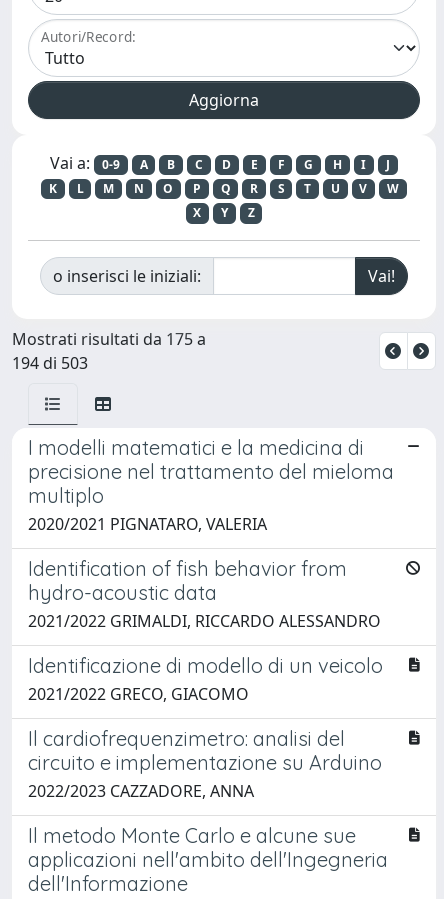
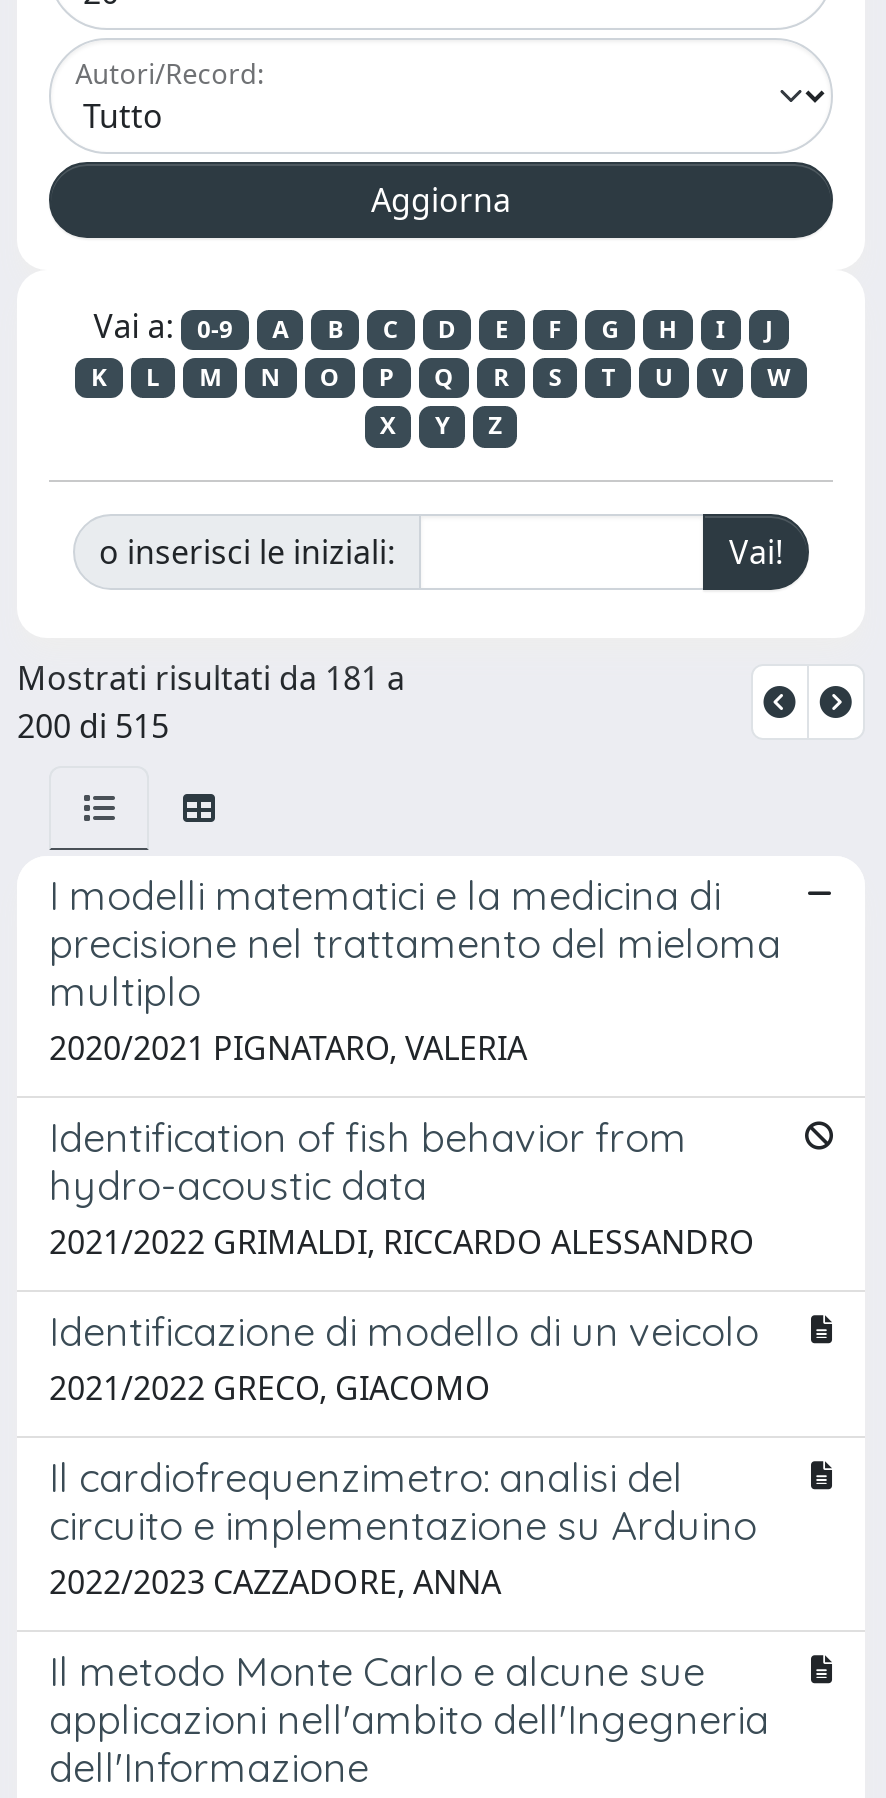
- Mostrati risultati da 175 a
+ Mostrati risultati da 181 a

- 194 di 503
+ 200 di 515
